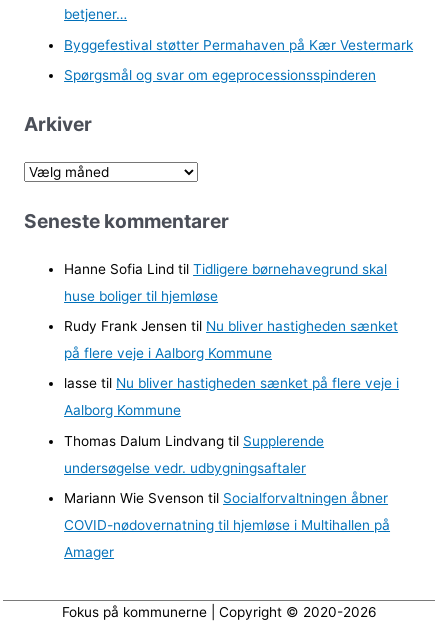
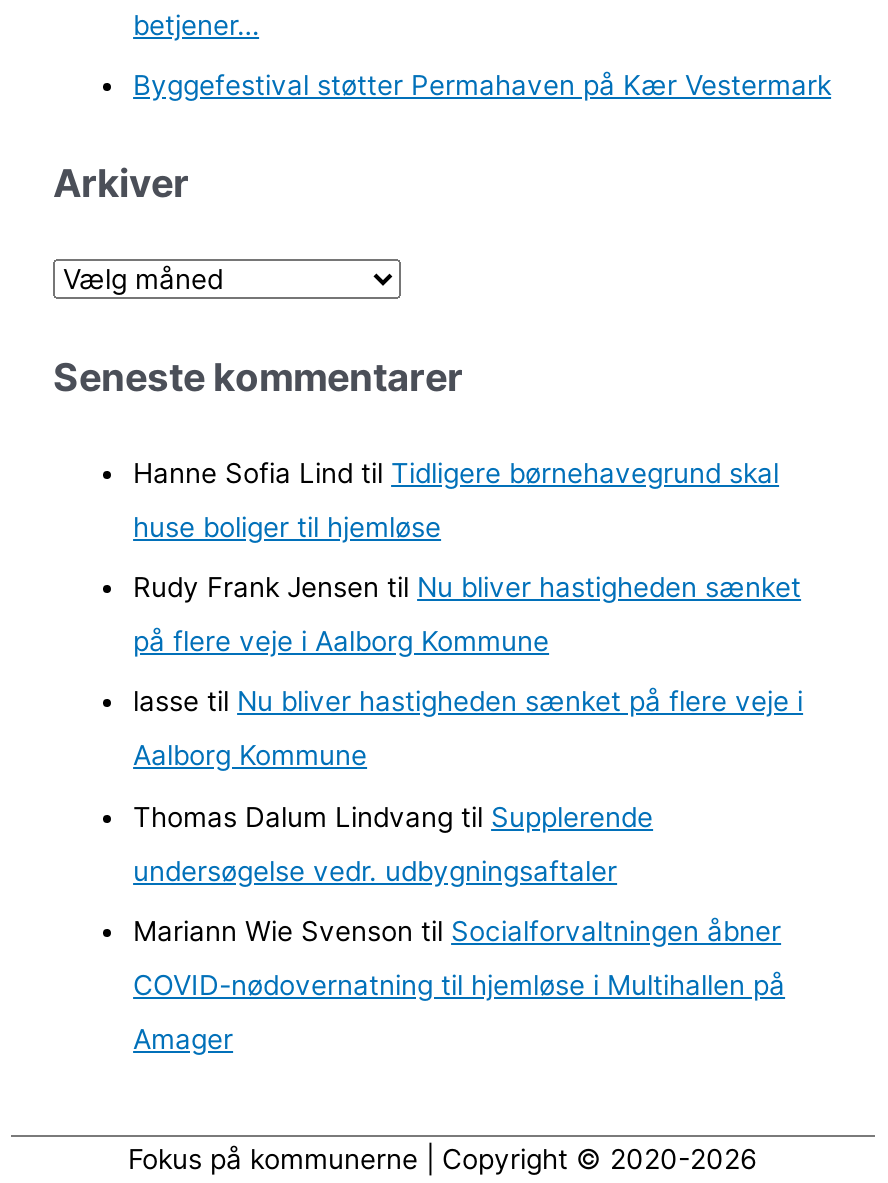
- Spørgsmål og svar om egeprocessionsspinderen
